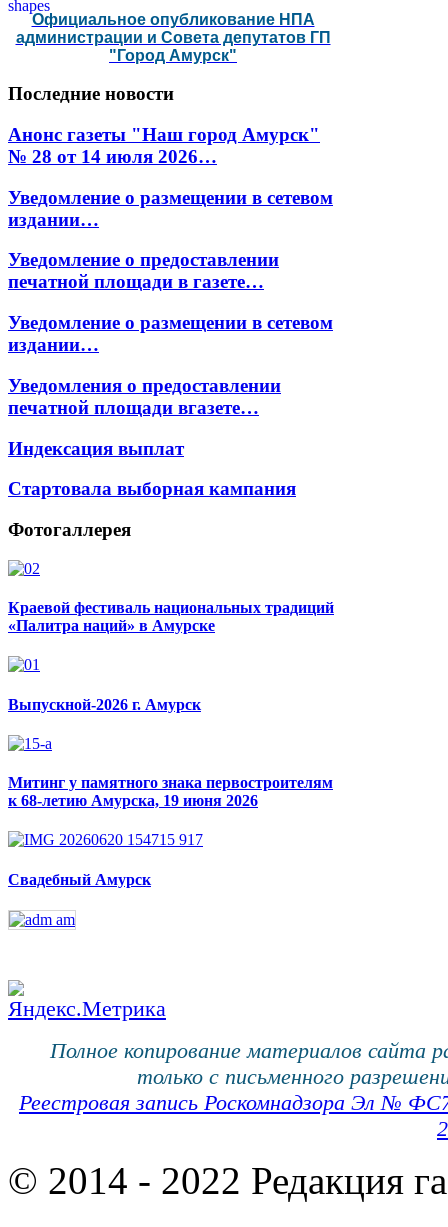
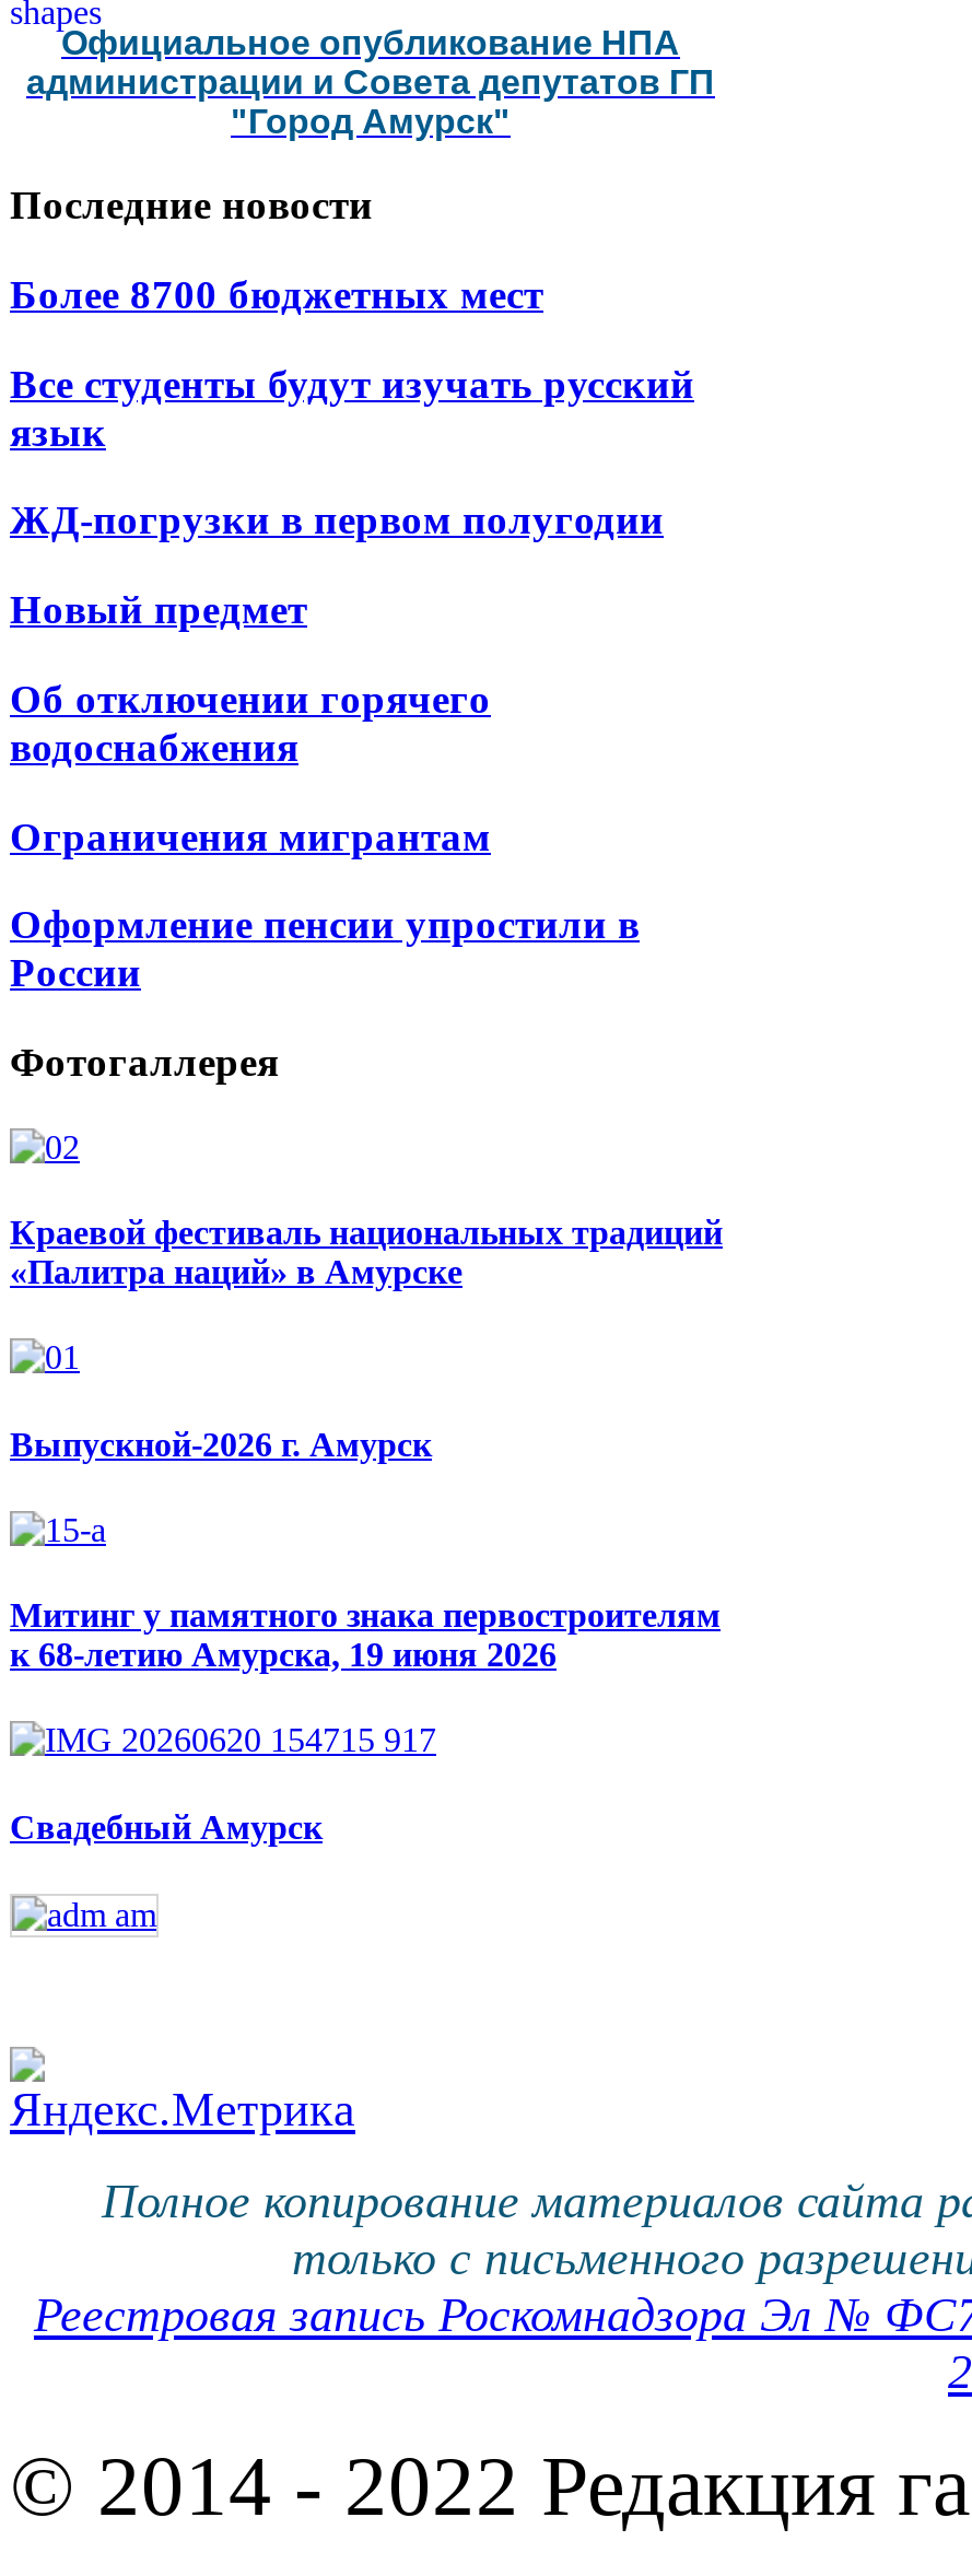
- Анонс газеты "Наш город Амурск"
- № 28 от 14 июля 2026…
+ Более 8700 бюджетных мест

- Уведомление о размещении в сетевом
- издании…
+ Все студенты будут изучать русский
+ язык

- Уведомление о предоставлении
- печатной площади в газете…
+ ЖД-погрузки в первом полугодии

- Уведомление о размещении в сетевом
- издании…
+ Новый предмет

- Уведомления о предоставлении
- печатной площади вгазете…
+ Об отключении горячего
+ водоснабжения

- Индексация выплат
+ Ограничения мигрантам

- Стартовала выборная кампания
+ Оформление пенсии упростили в
+ России
